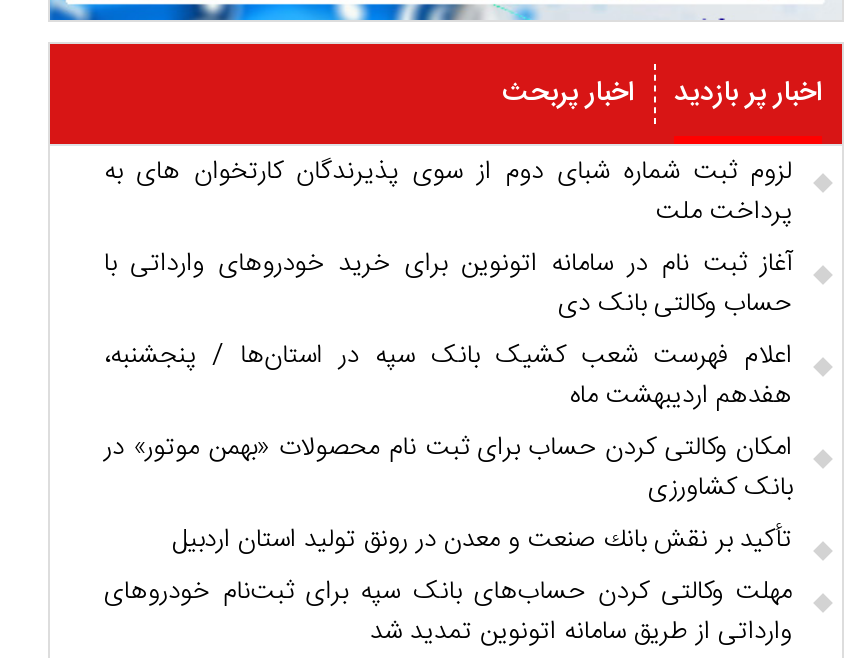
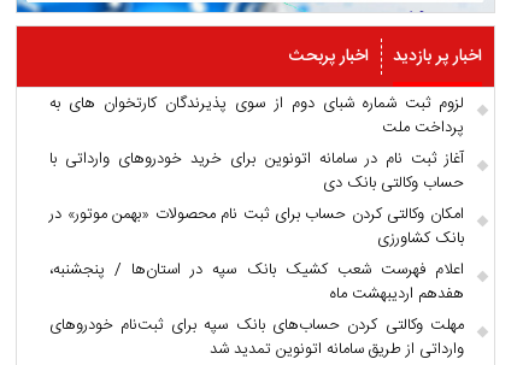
moved down: اعلام فهرست شعب کشیک بانک سپه در استان‌ها / پنجشنبه، | هفدهم اردیبهشت ماه

moved up: امکان وکالتی کردن حساب برای ثبت نام محصولات «بهمن موتور» در | بانک کشاورزی

- تأكید بر نقش بانك صنعت و معدن در رونق تولید استان اردبیل
